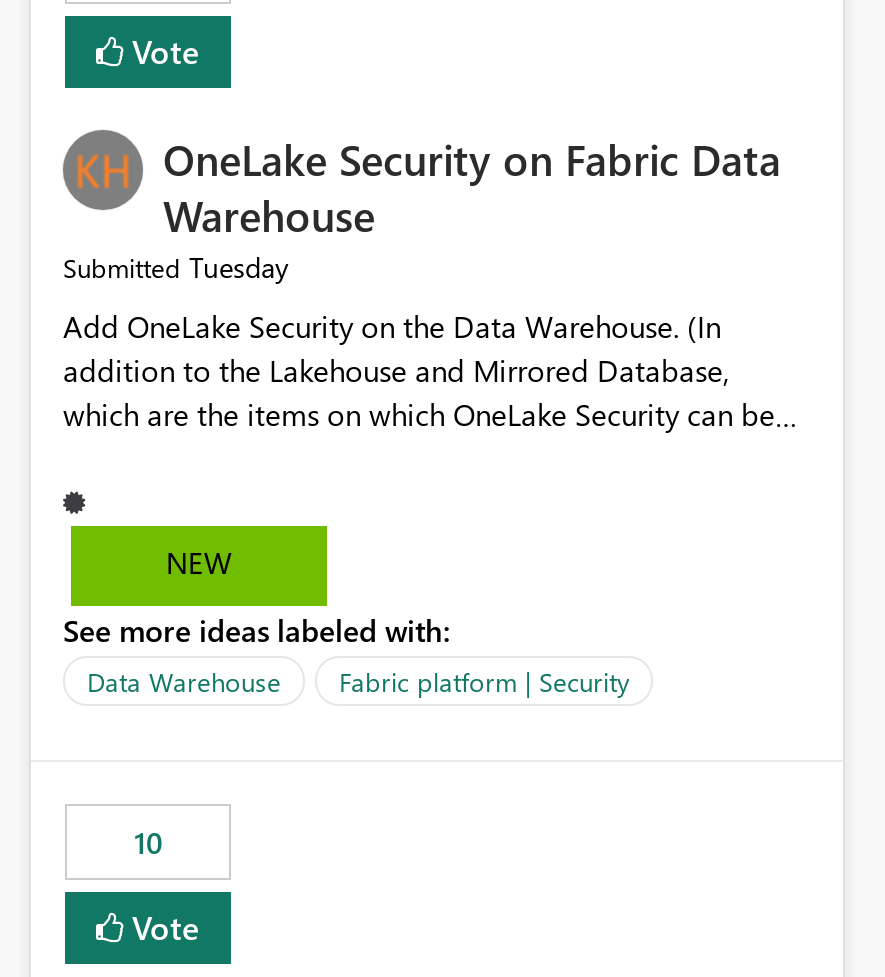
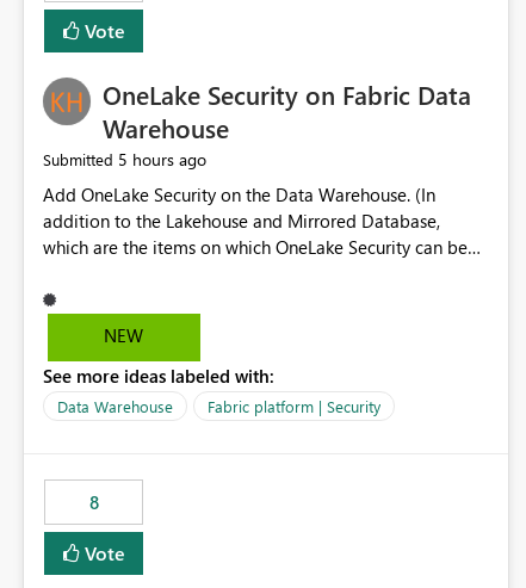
- Submitted Tuesday
+ Submitted 5 hours ago

- 10
+ 8
